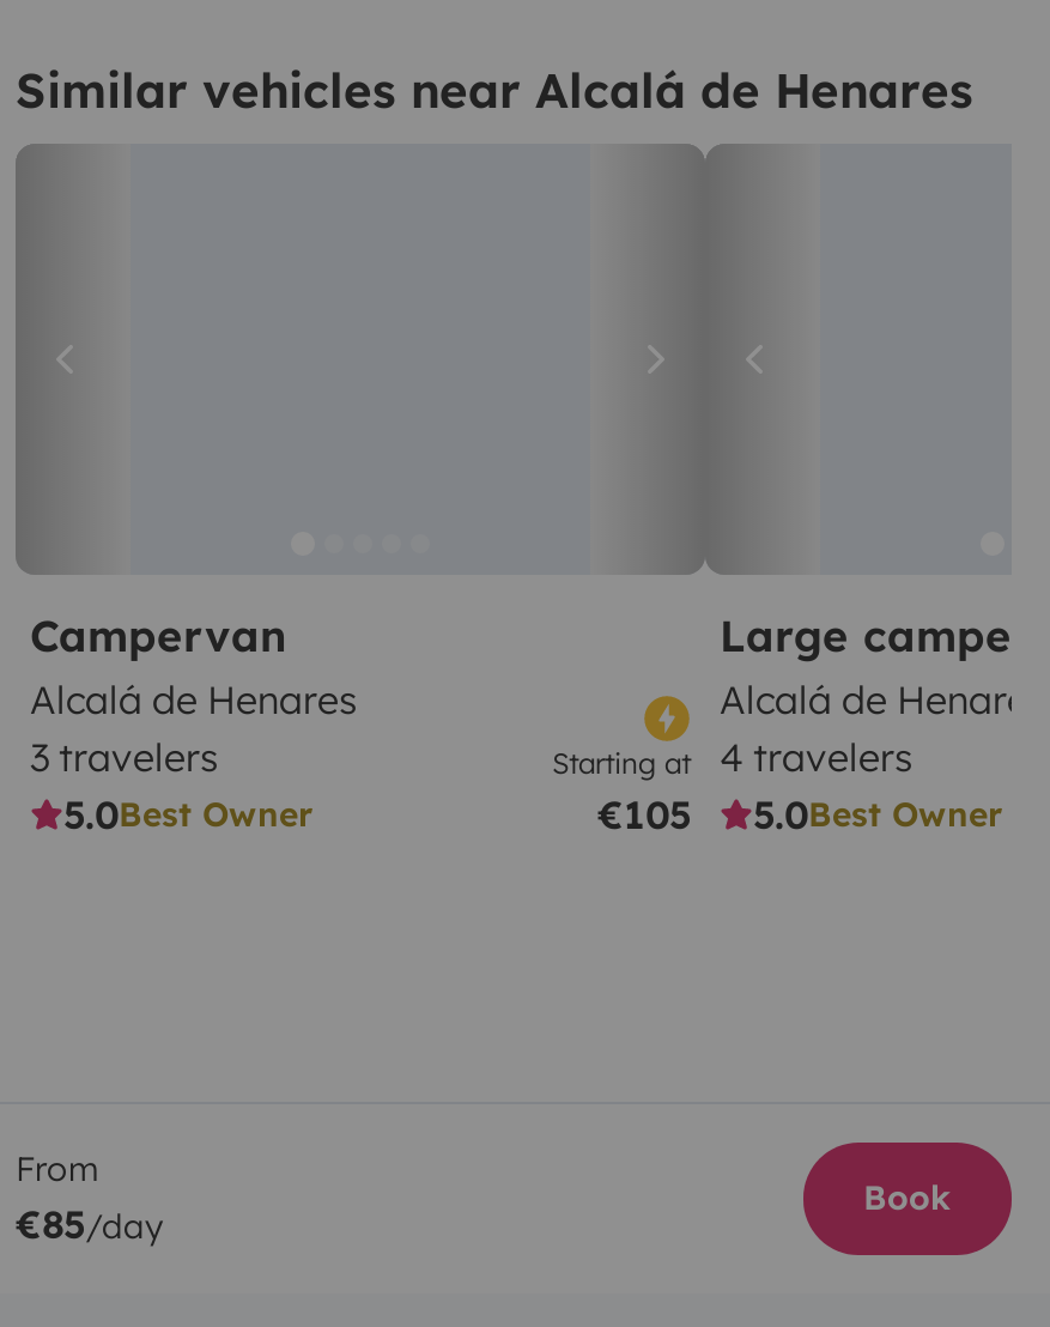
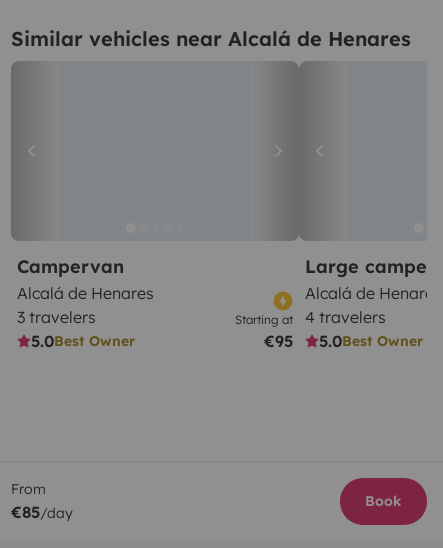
- €105 5.0Best Owner
+ €95 5.0Best Owner
